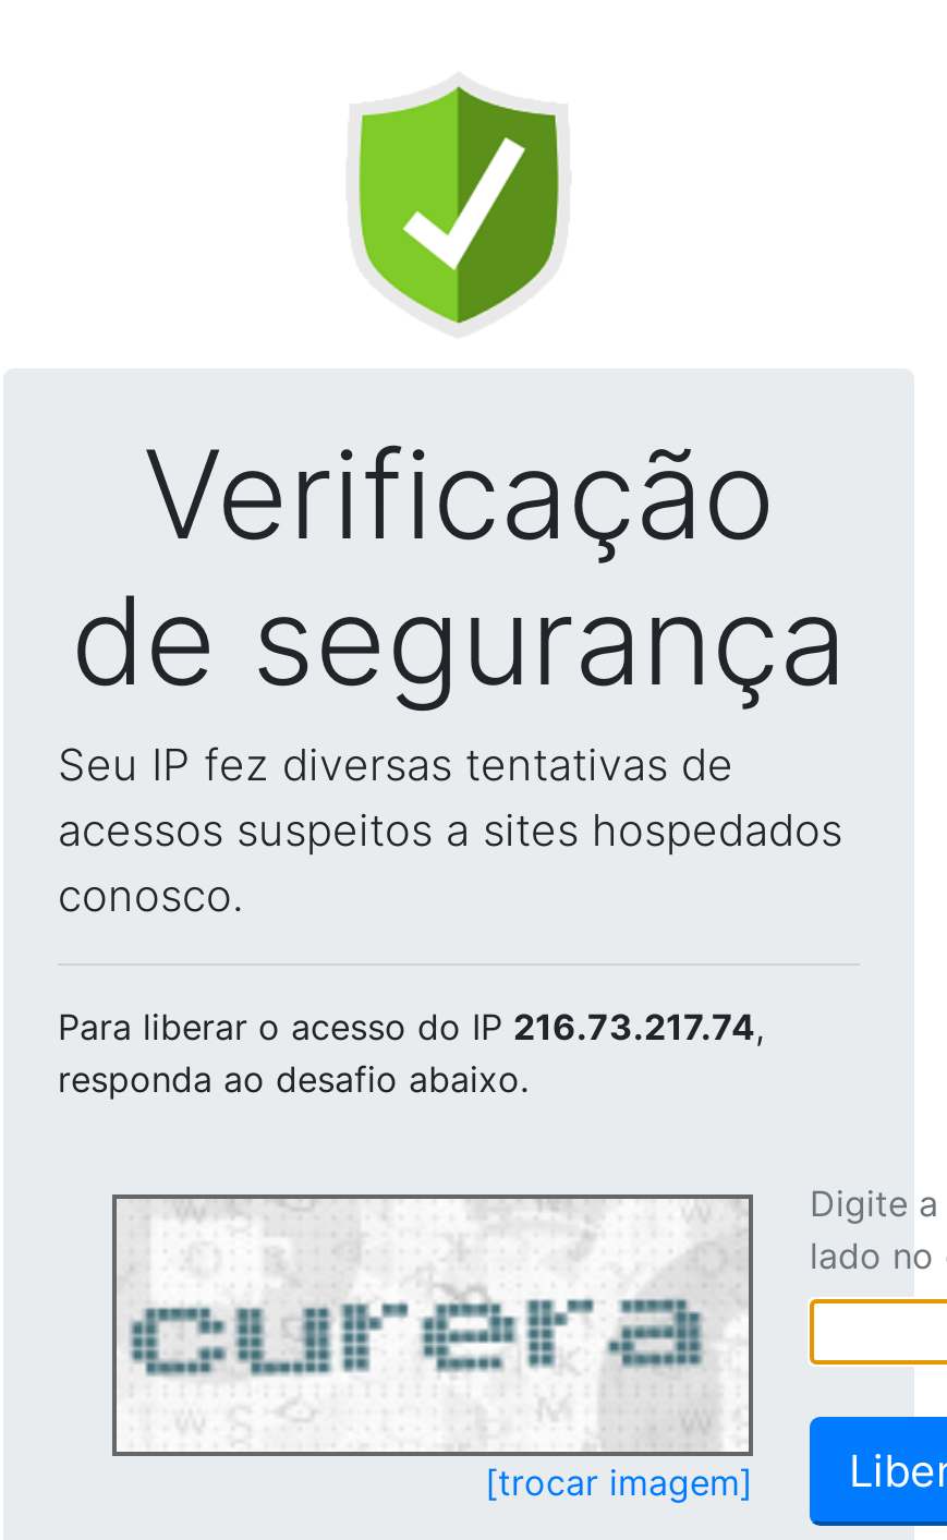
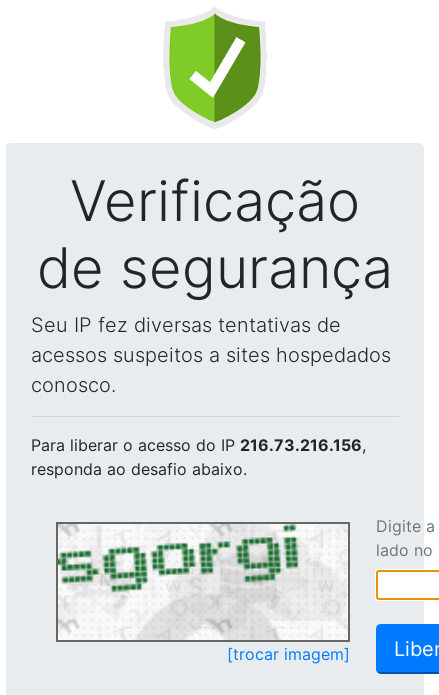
- Para liberar o acesso do IP 216.73.217.74,
+ Para liberar o acesso do IP 216.73.216.156,

- [image]
+ [image]
